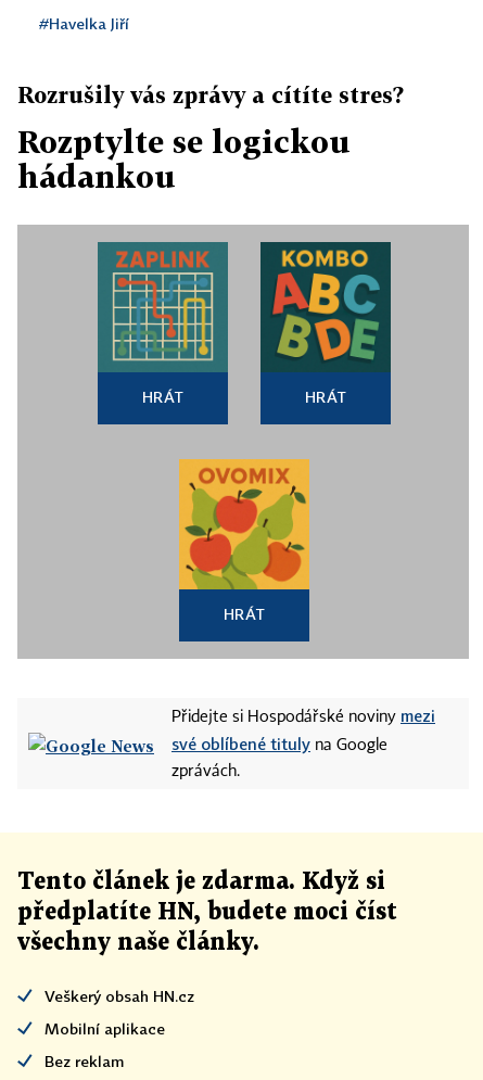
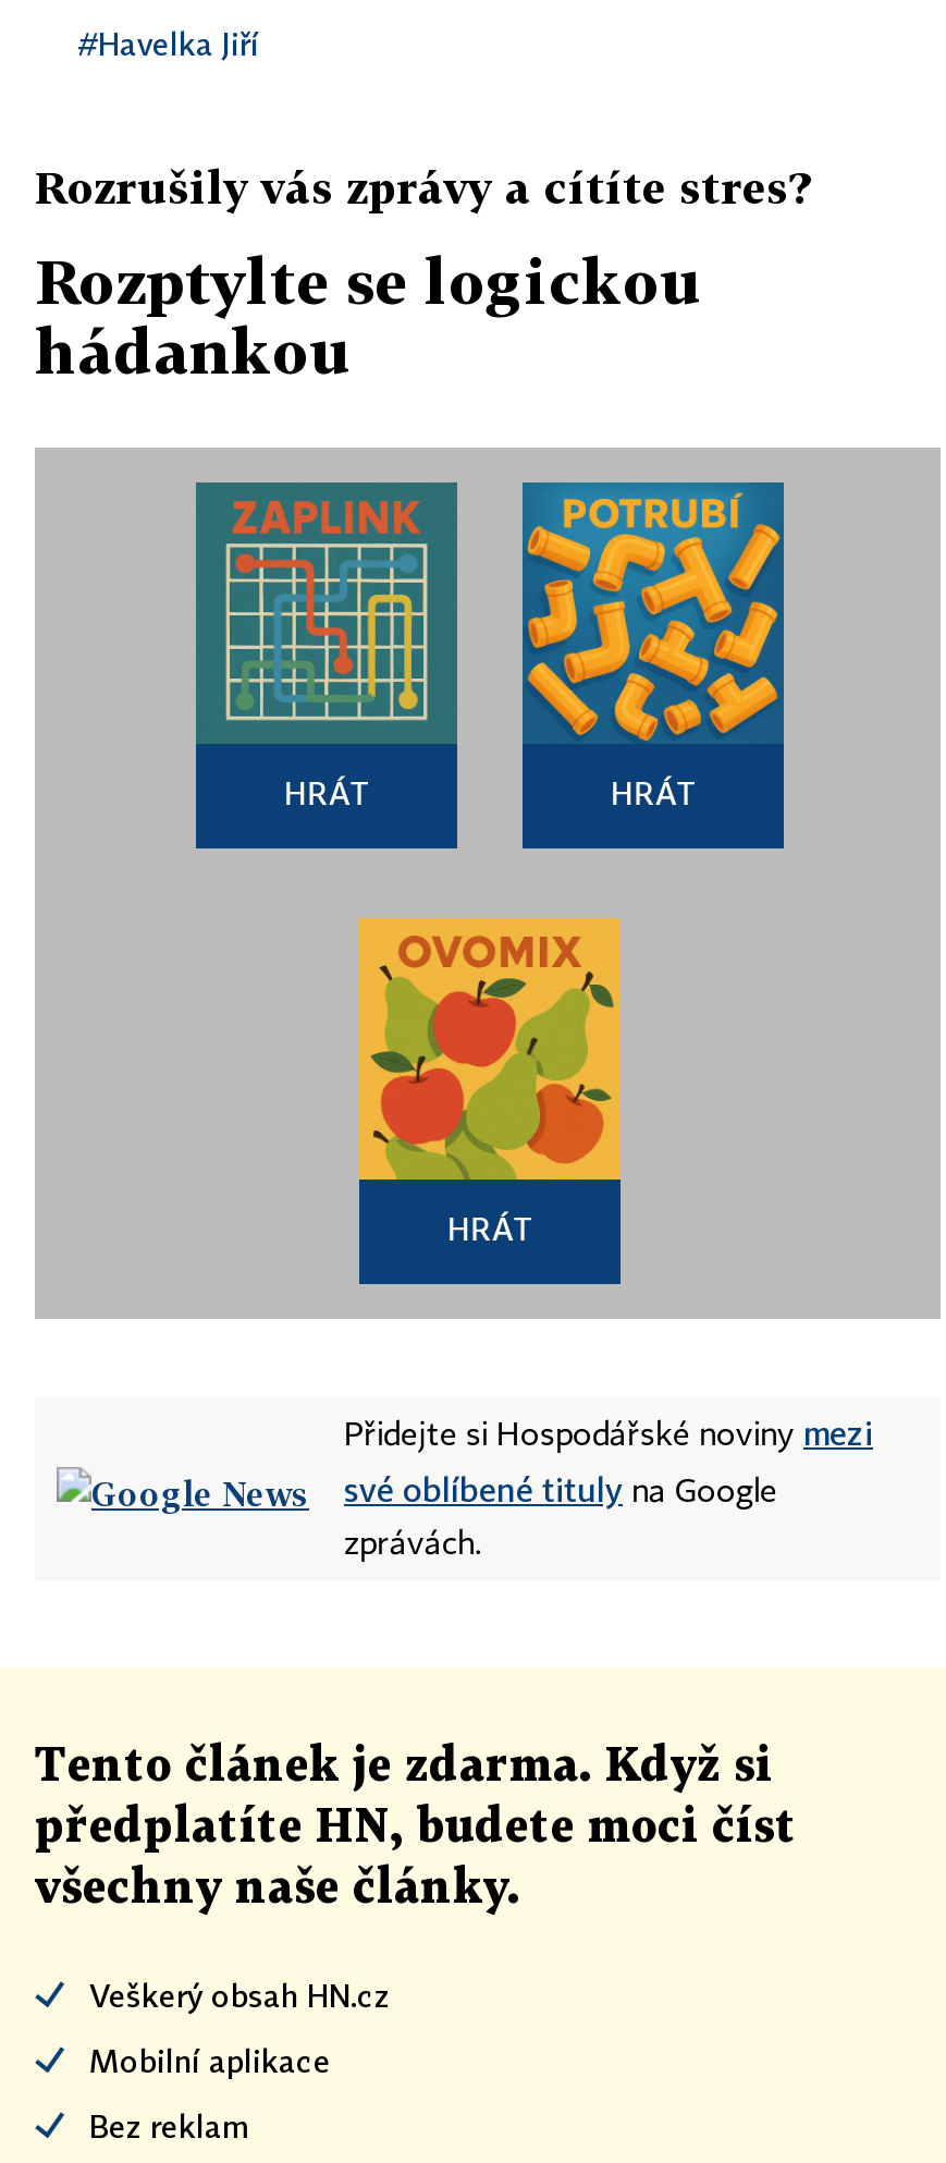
- [image]
+ [image]
